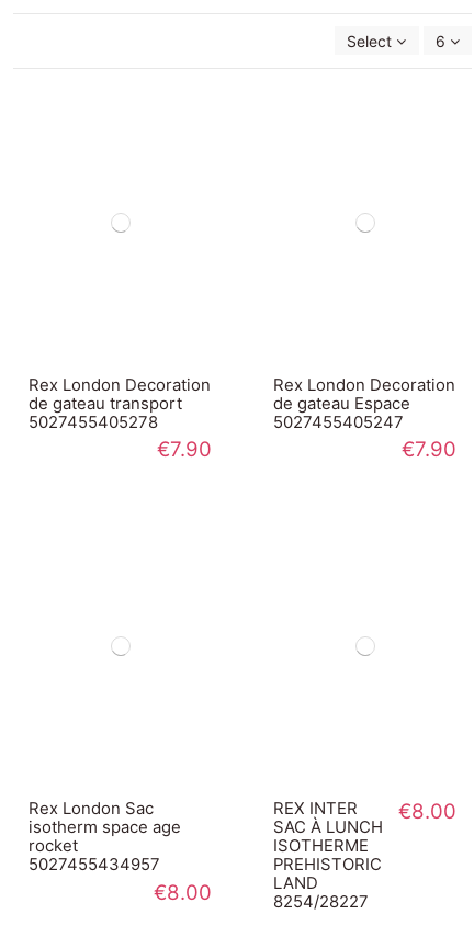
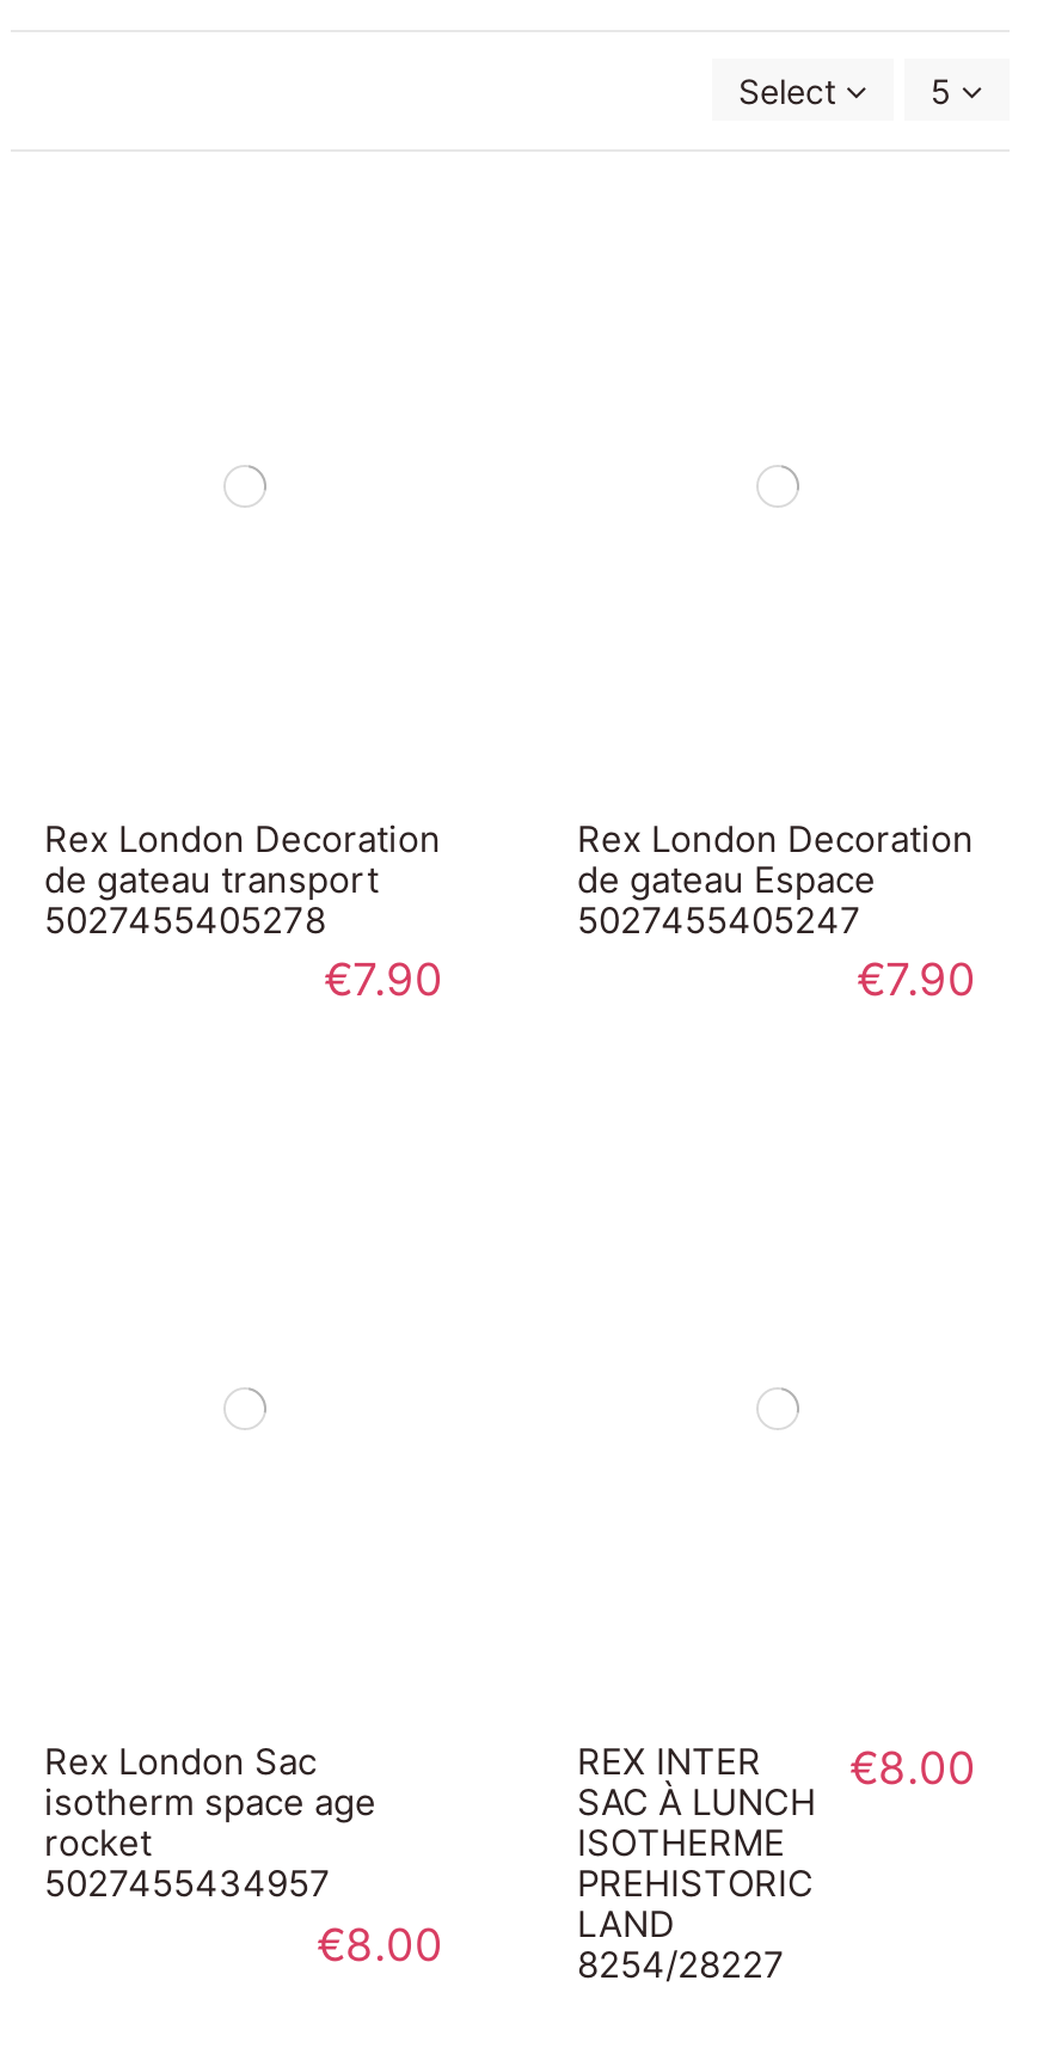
- 6
+ 5
